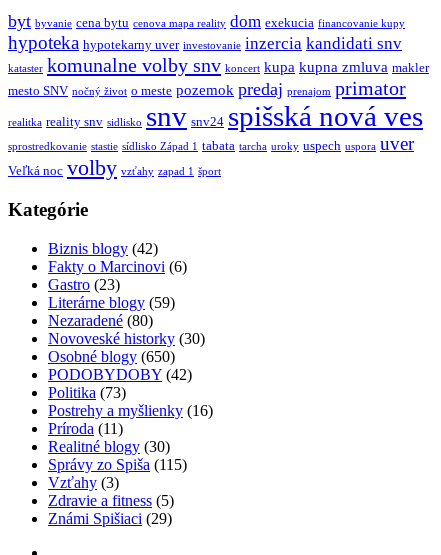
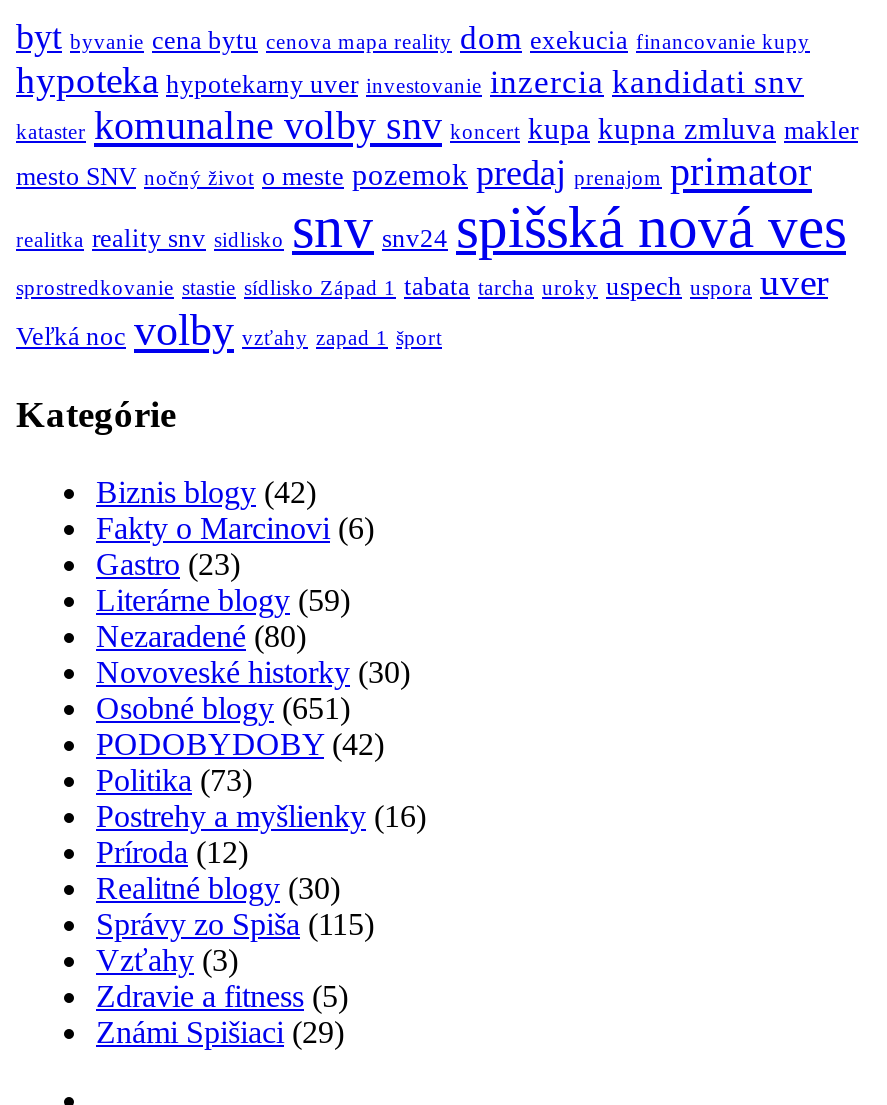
- Osobné blogy (650)
+ Osobné blogy (651)

- Príroda(11)
+ Príroda(12)
